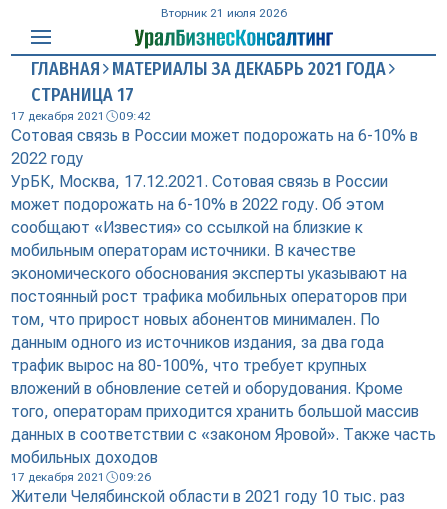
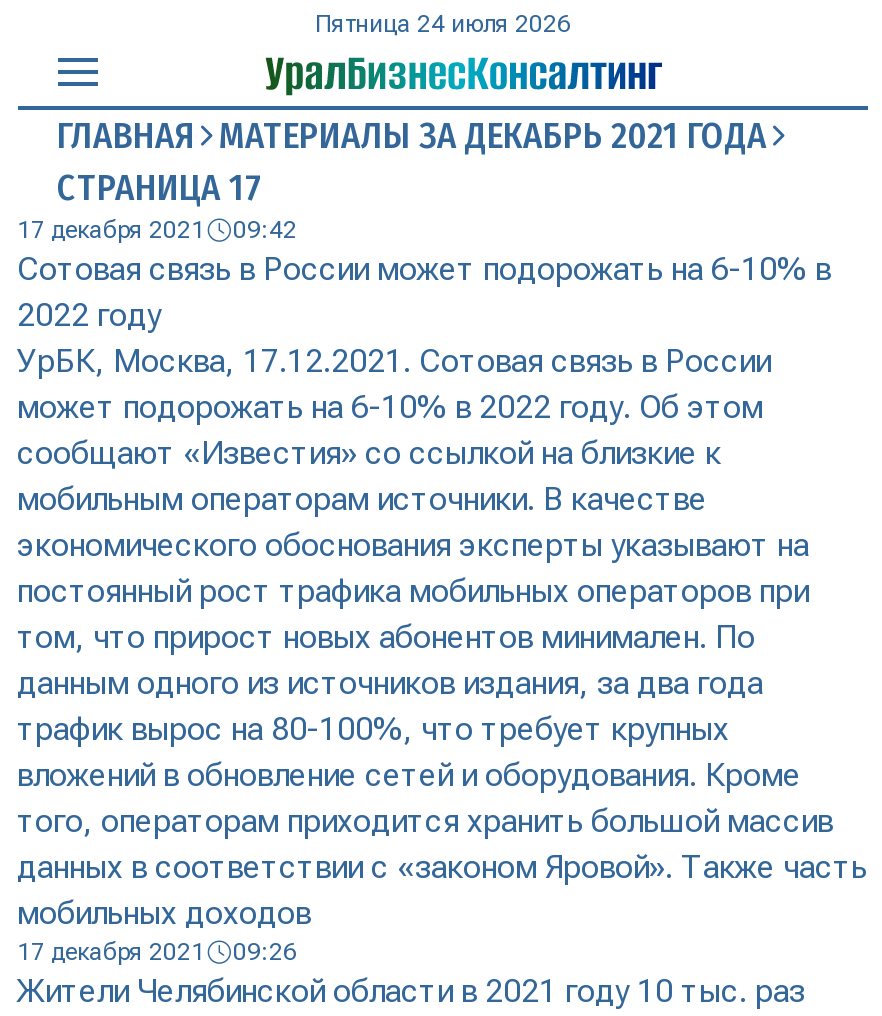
- Вторник 21 июля 2026
+ Пятница 24 июля 2026
